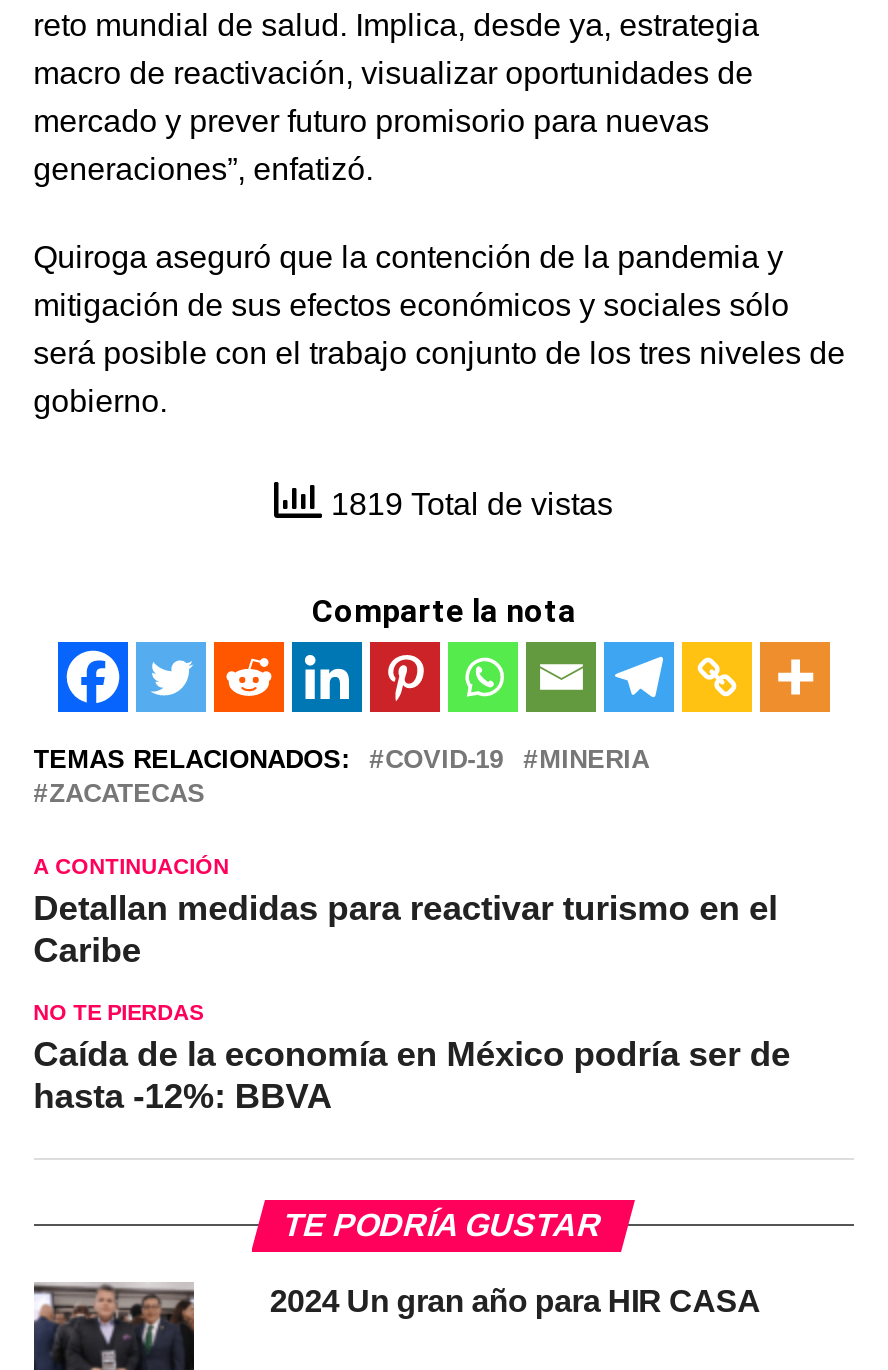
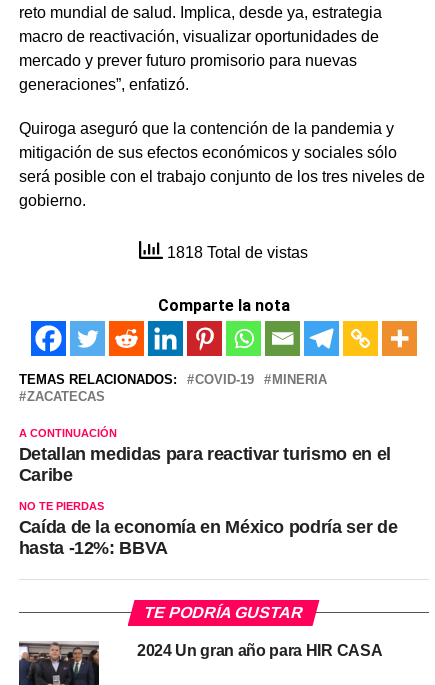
- 1819 Total de vistas
+ 1818 Total de vistas
